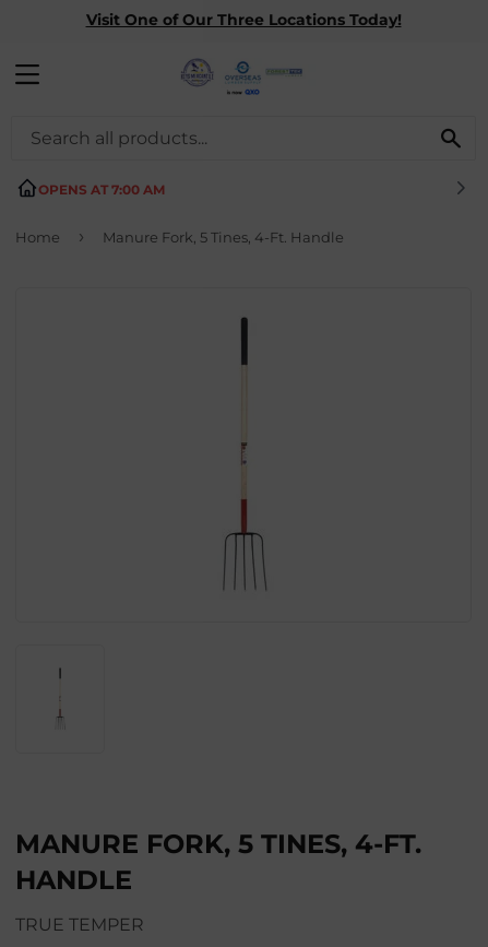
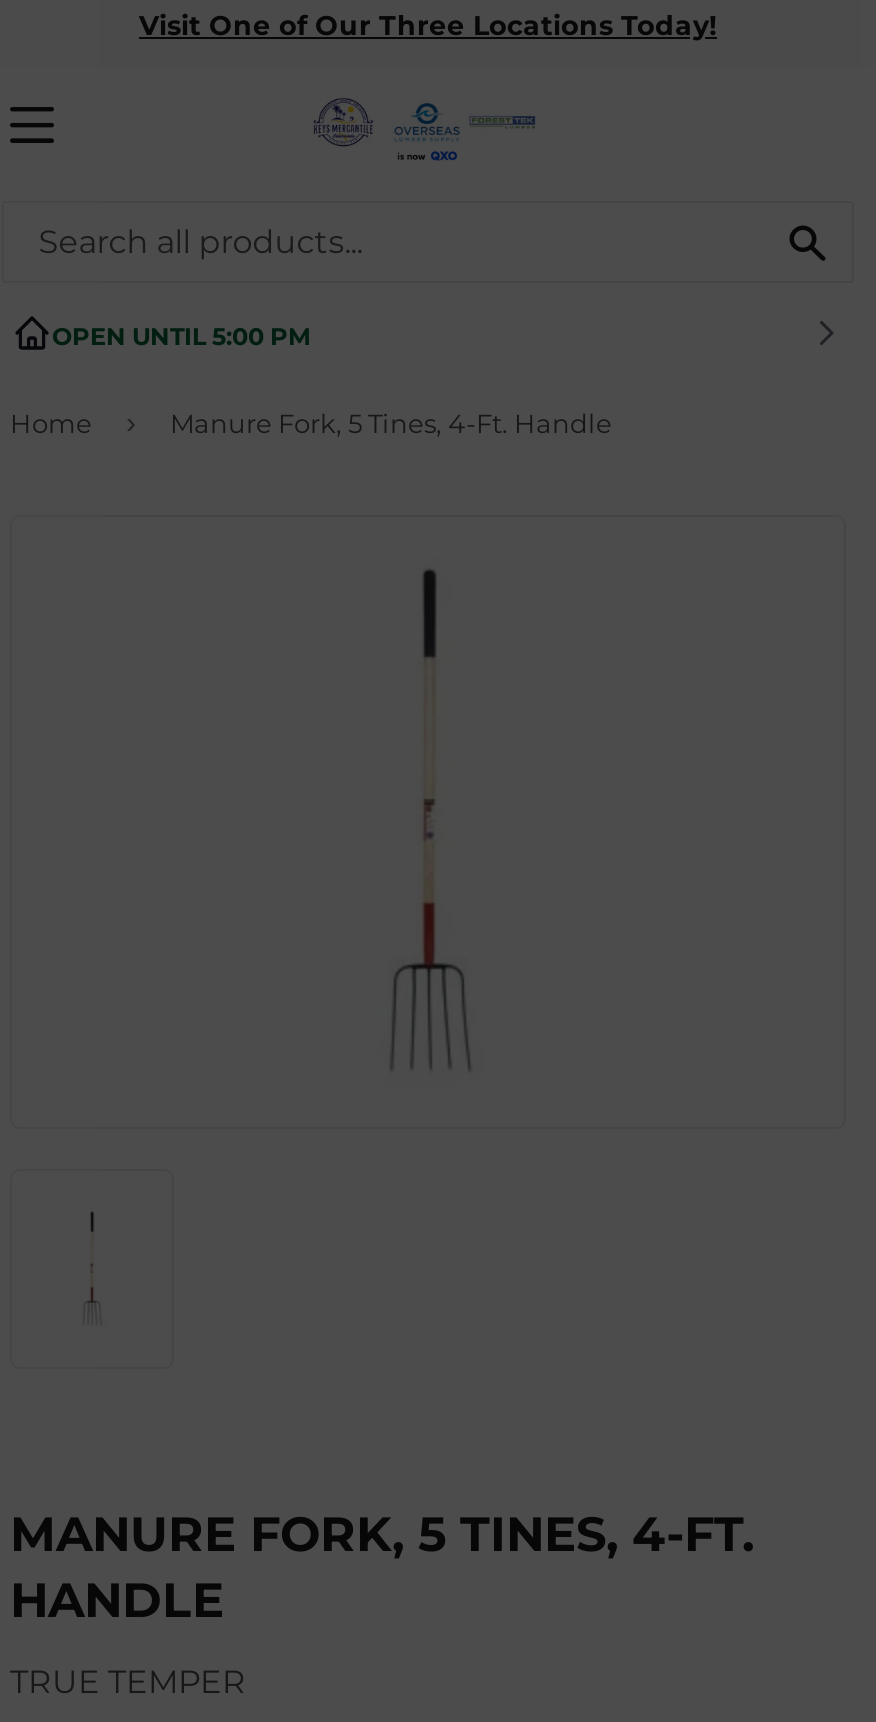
- OPENS AT 7:00 AM
+ OPEN UNTIL 5:00 PM
